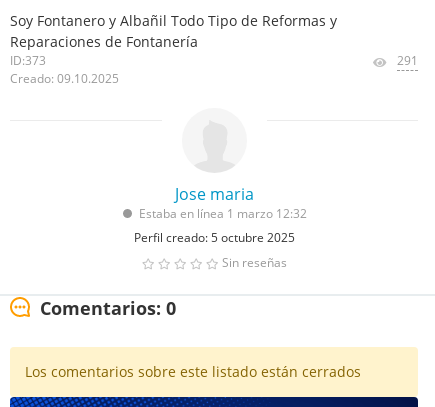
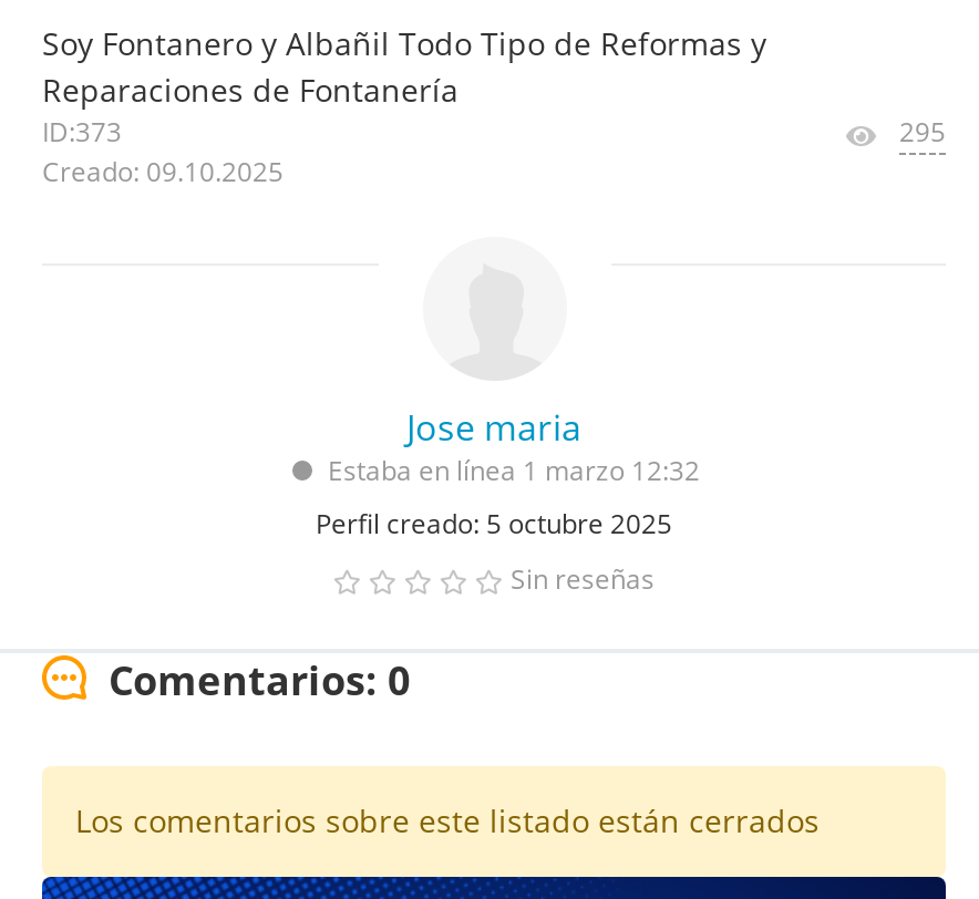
- 291
+ 295
